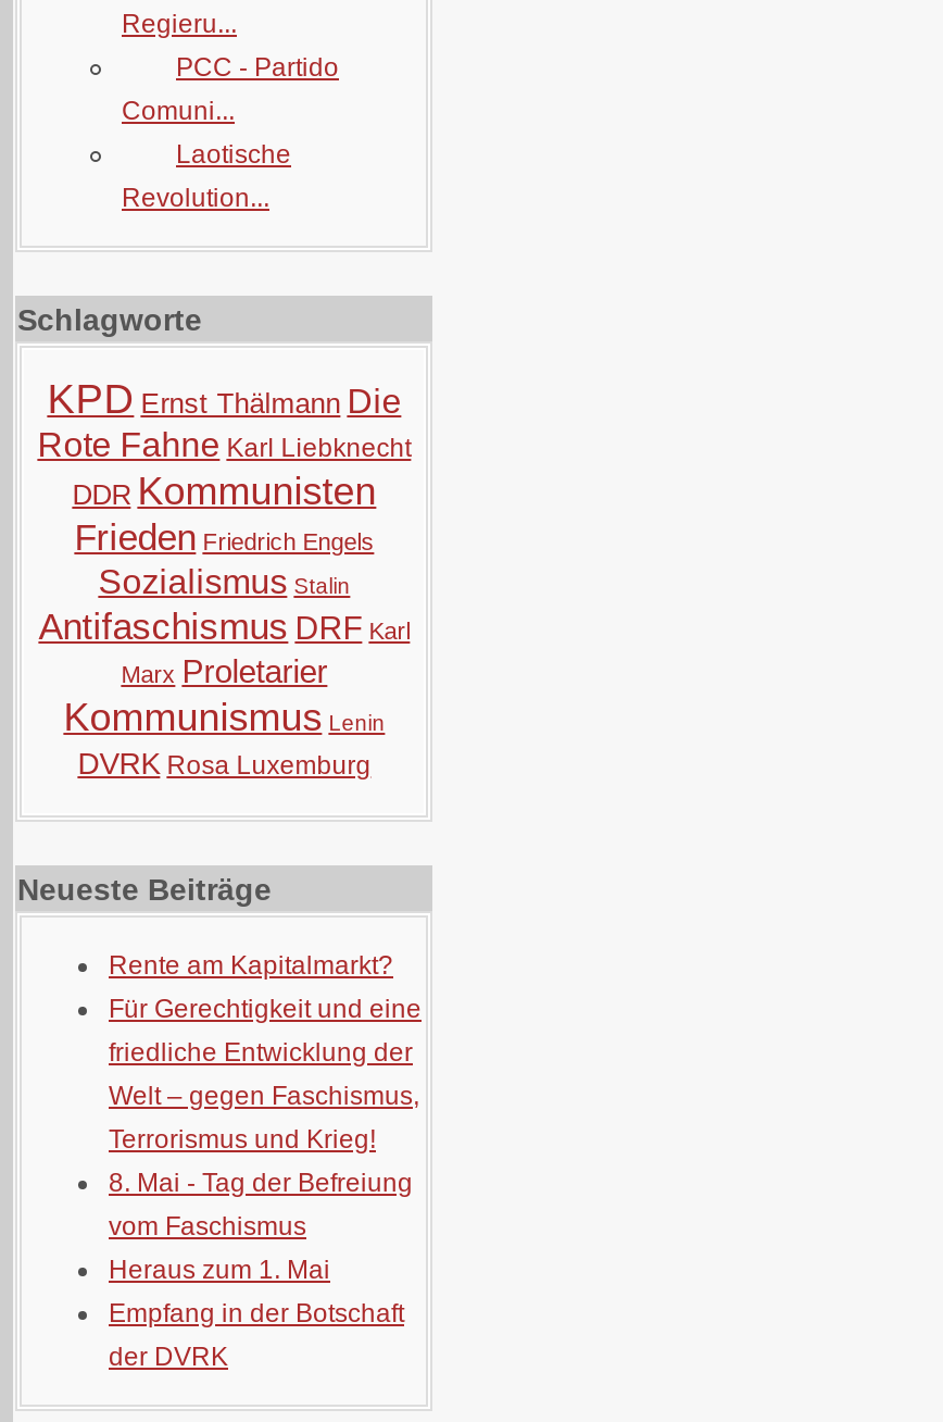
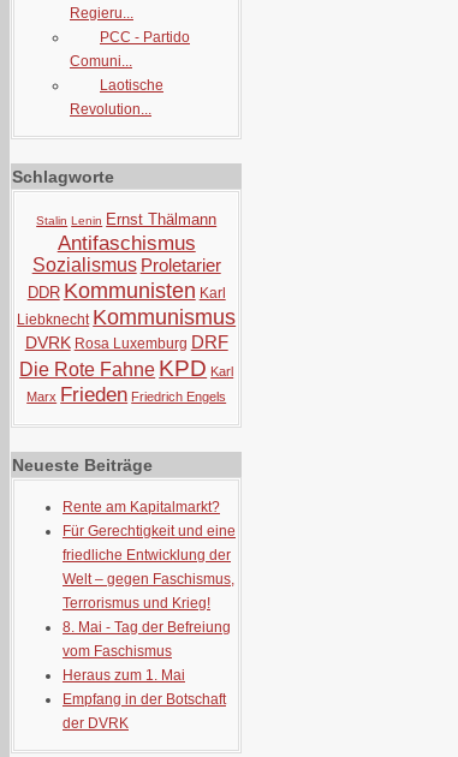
- KPD Ernst Thälmann Die
- Rote Fahne Karl Liebknecht
- DDR Kommunisten
- Frieden Friedrich Engels
- Sozialismus Stalin
- Antifaschismus DRF Karl
- Marx Proletarier
- Kommunismus Lenin
- DVRK Rosa Luxemburg
+ Stalin Lenin Ernst Thälmann
+ Antifaschismus
+ Sozialismus Proletarier
+ DDR Kommunisten Karl
+ Liebknecht Kommunismus
+ DVRK Rosa Luxemburg DRF
+ Die Rote Fahne KPD Karl
+ Marx Frieden Friedrich Engels
